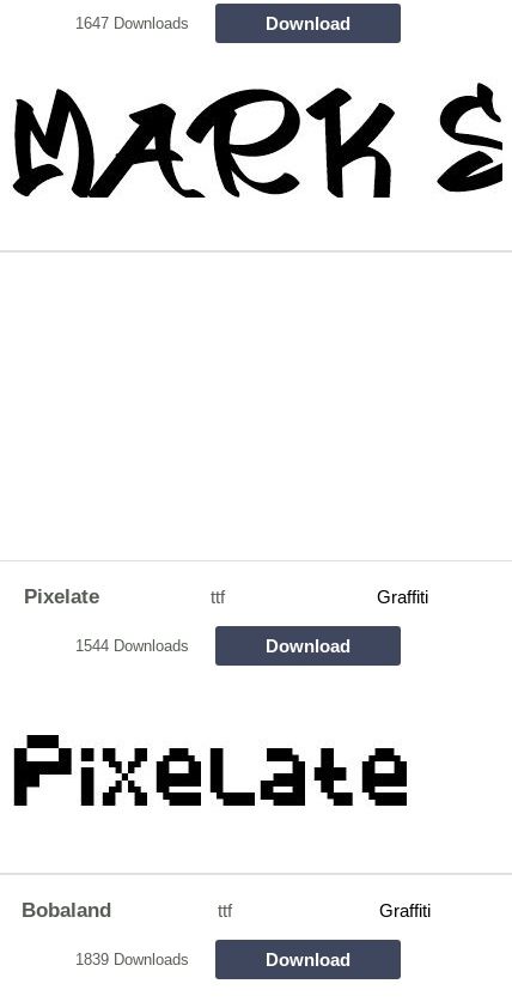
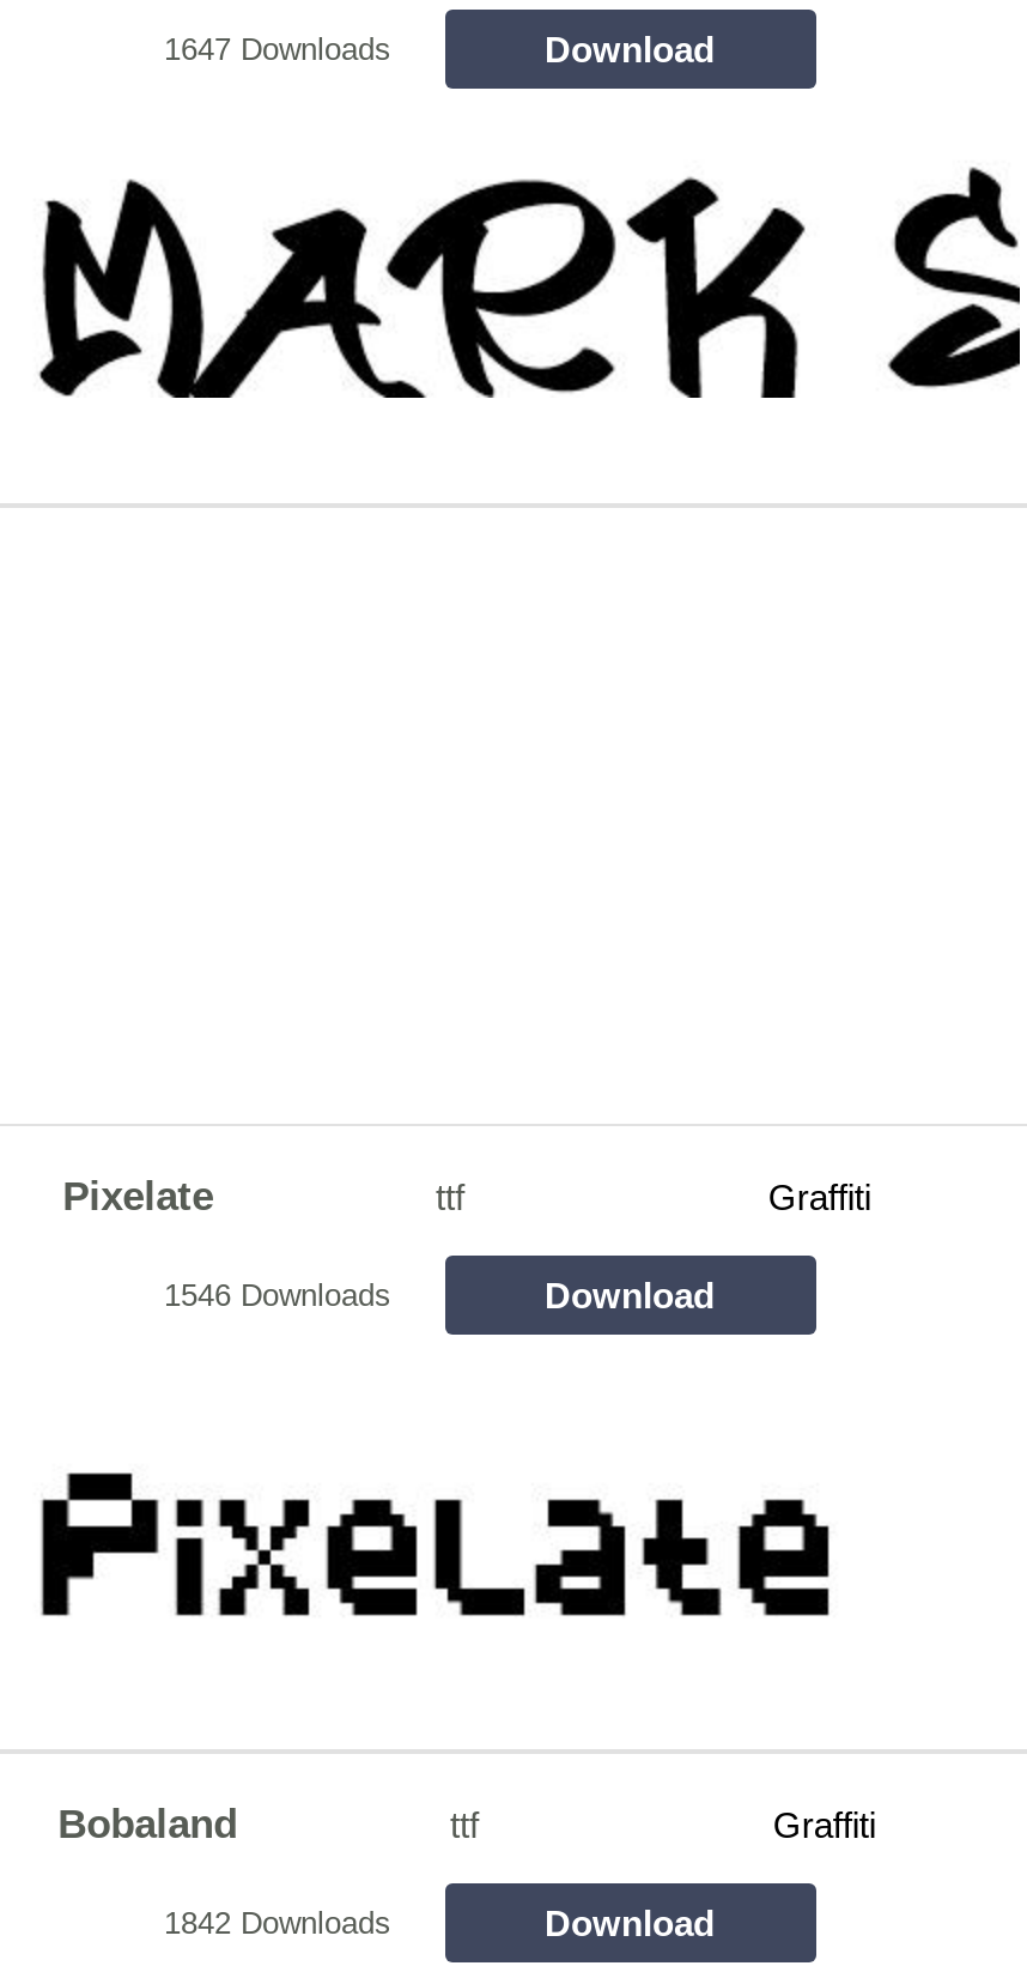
- 1544 Downloads
+ 1546 Downloads

- 1839 Downloads
+ 1842 Downloads
